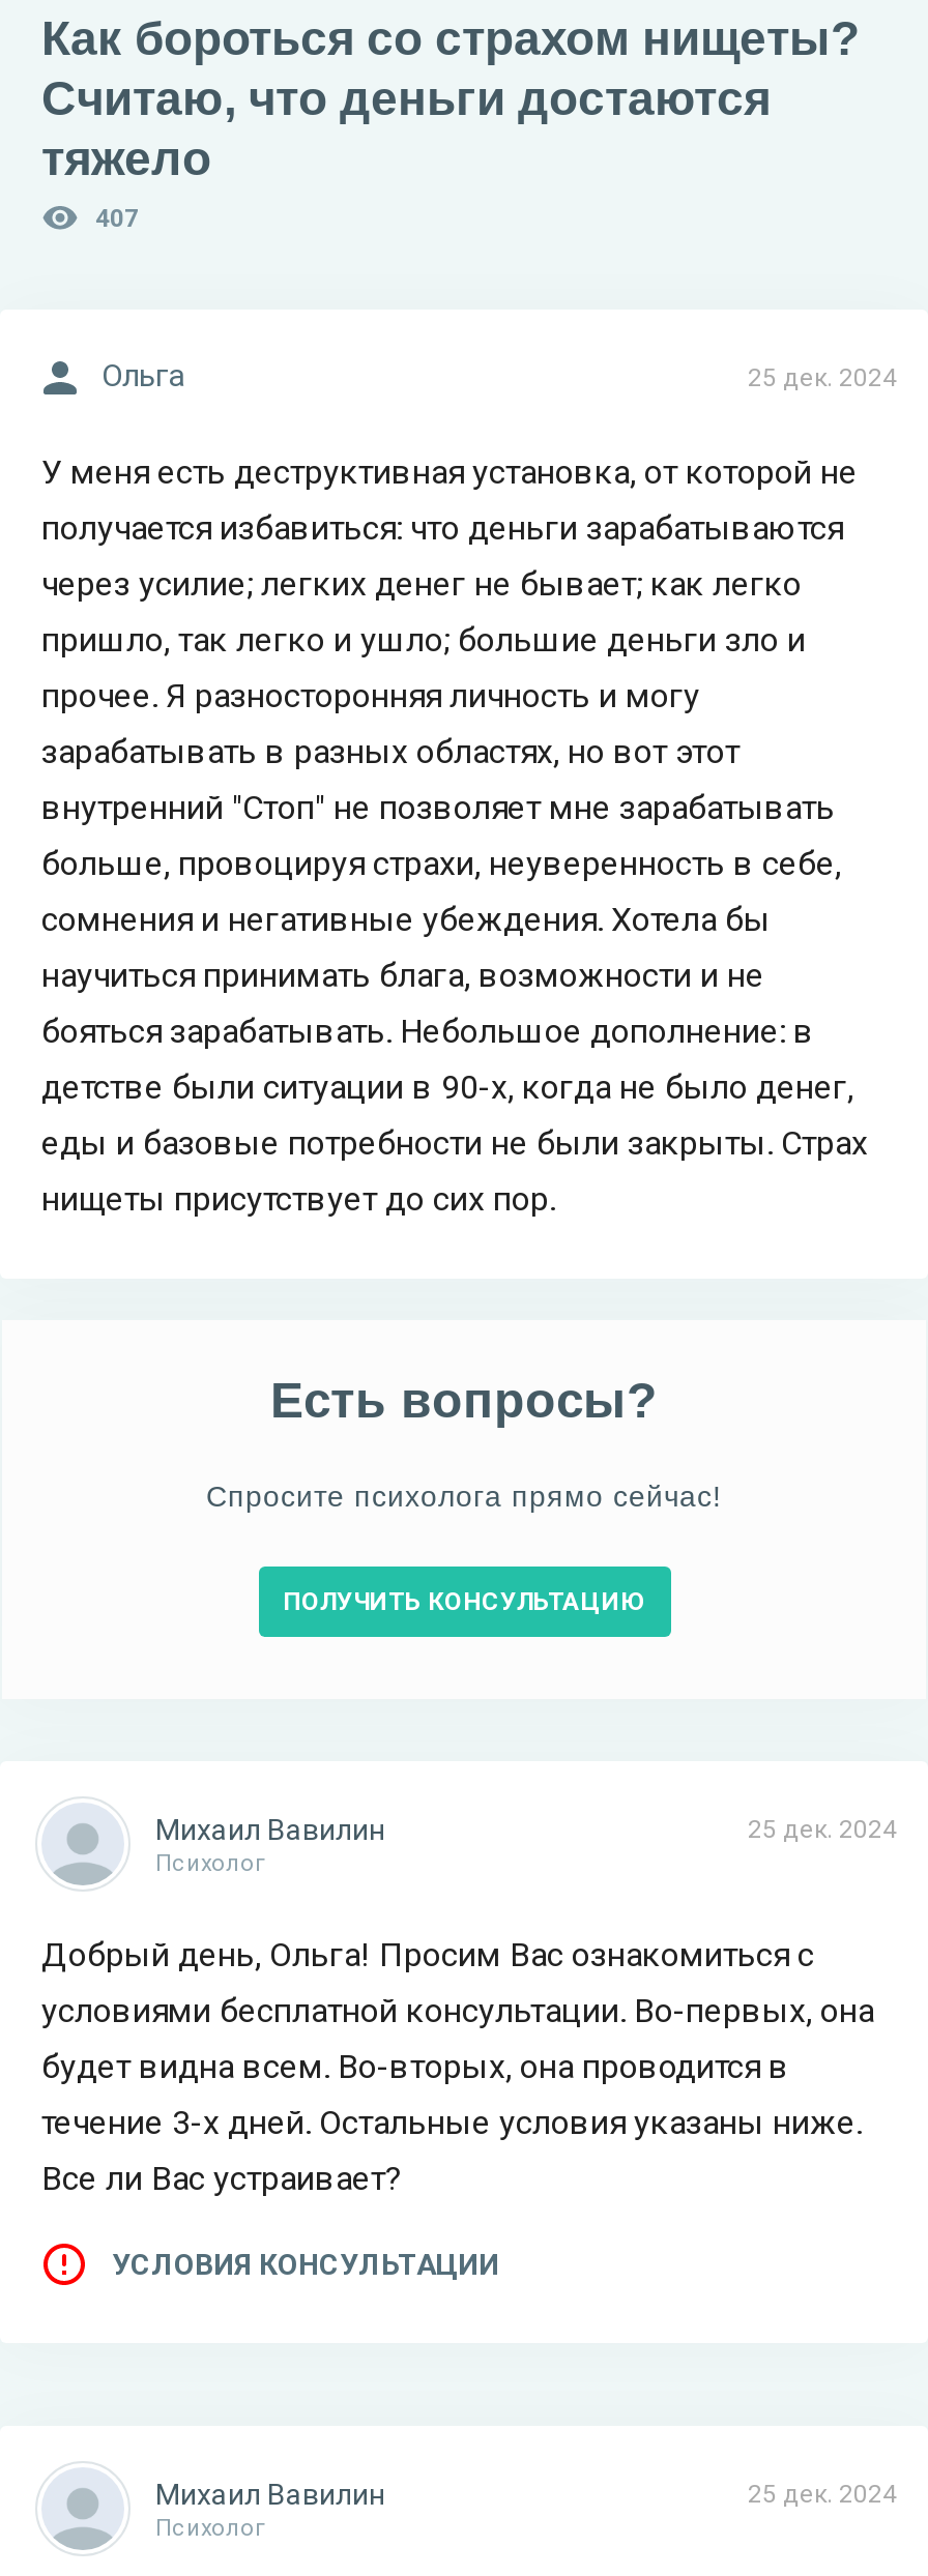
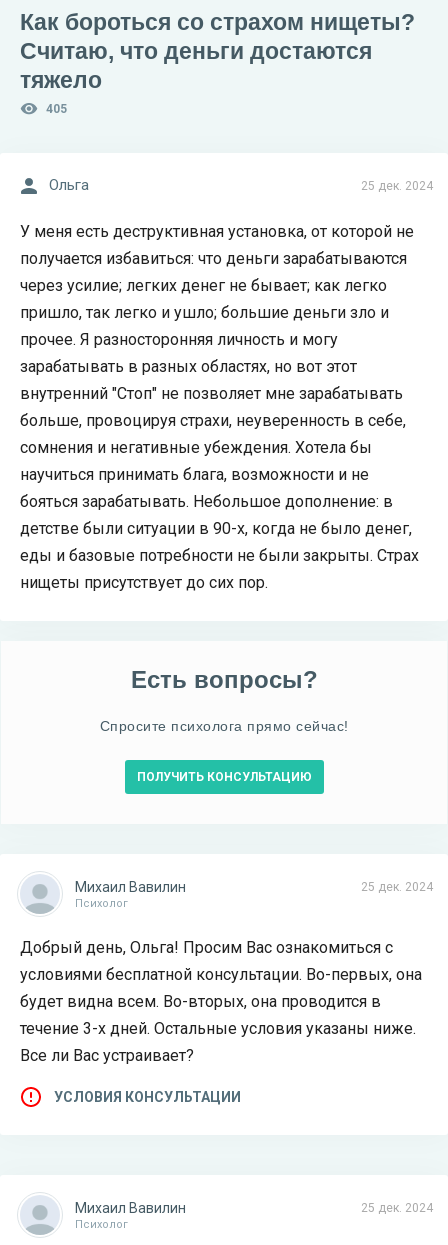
- 407
+ 405
